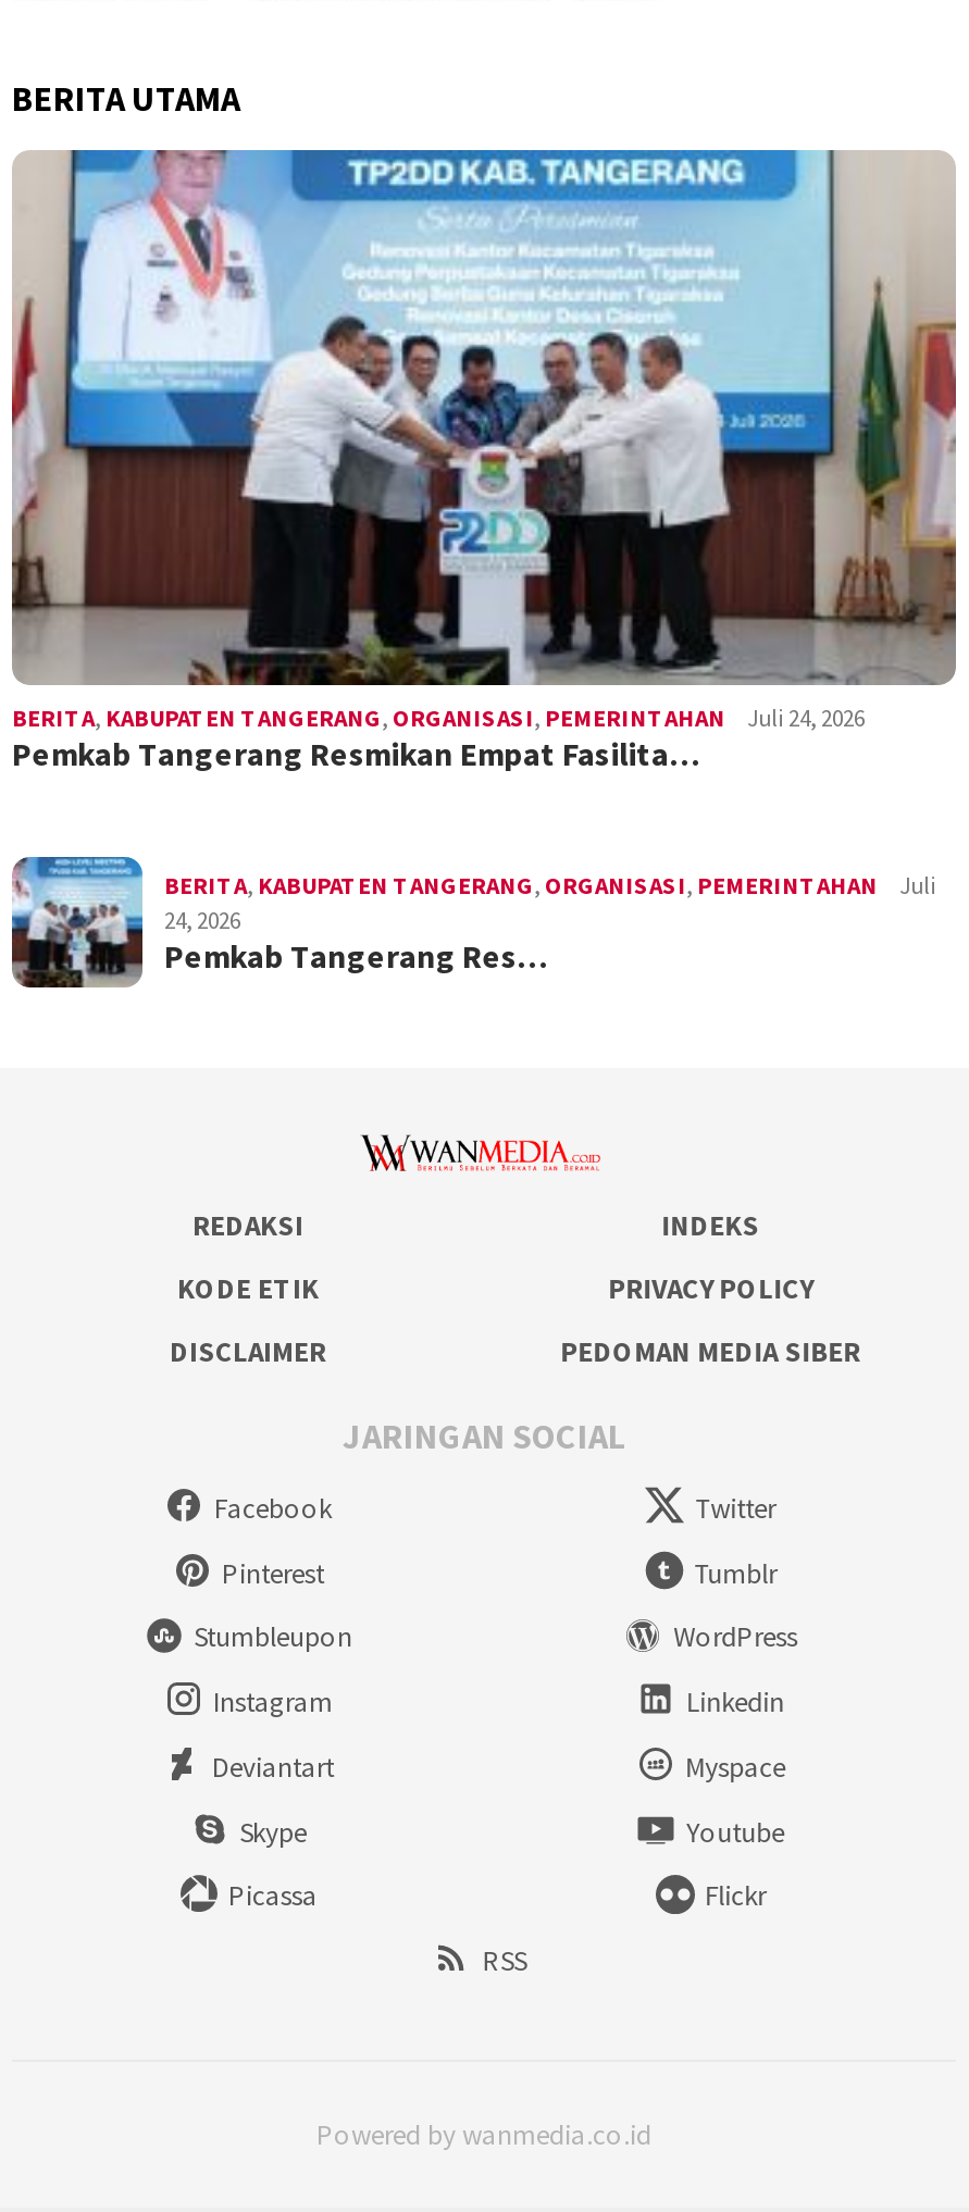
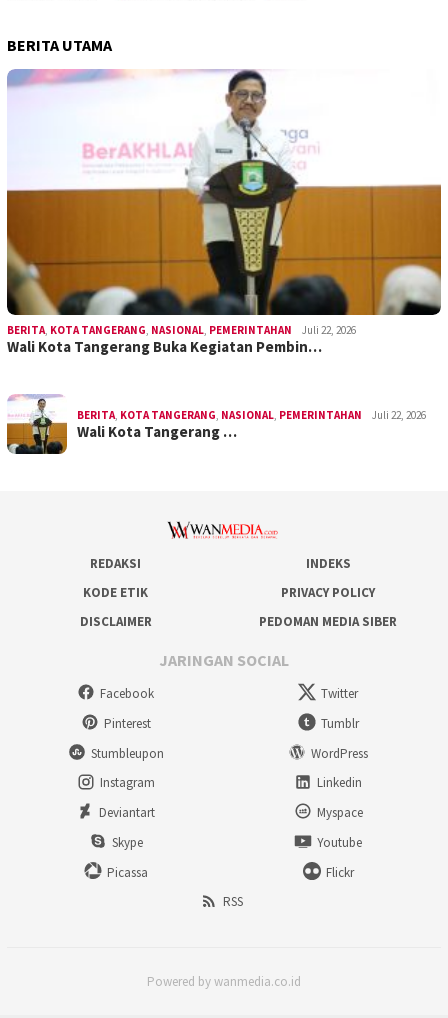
- [image]
- BERITA, KABUPATEN TANGERANG, ORGANISASI, PEMERINTAHAN
- Juli 24, 2026
- Pemkab Tangerang Resmikan Empat Fasilita…
+ [image]
+ BERITA, KOTA TANGERANG, NASIONAL, PEMERINTAHAN
+ Juli 22, 2026
+ Wali Kota Tangerang Buka Kegiatan Pembin…

- [image]
- BERITA, KABUPATEN TANGERANG, ORGANISASI, PEMERINTAHAN
- Juli
- 24, 2026
- Pemkab Tangerang Res…
+ [image]
+ BERITA, KOTA TANGERANG, NASIONAL, PEMERINTAHAN
+ Juli 22, 2026
+ Wali Kota Tangerang …
